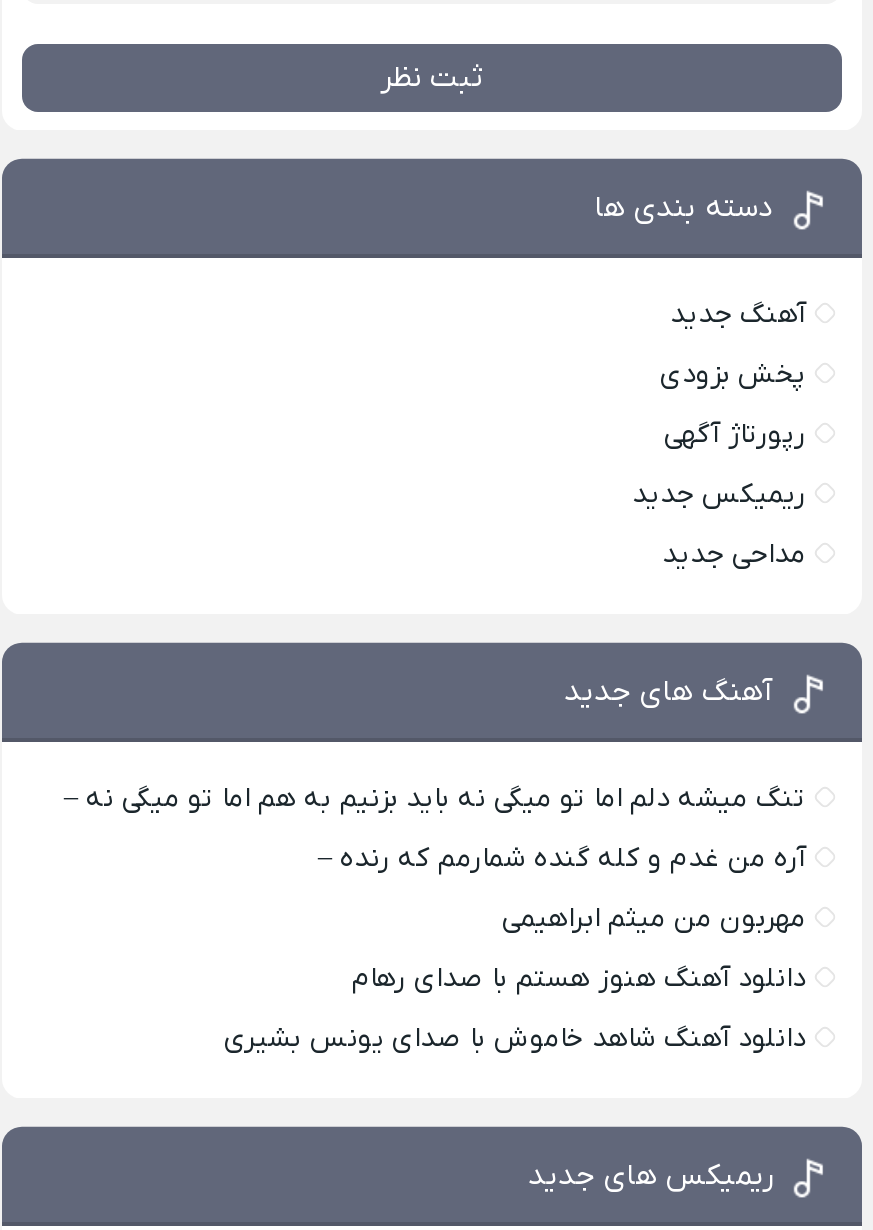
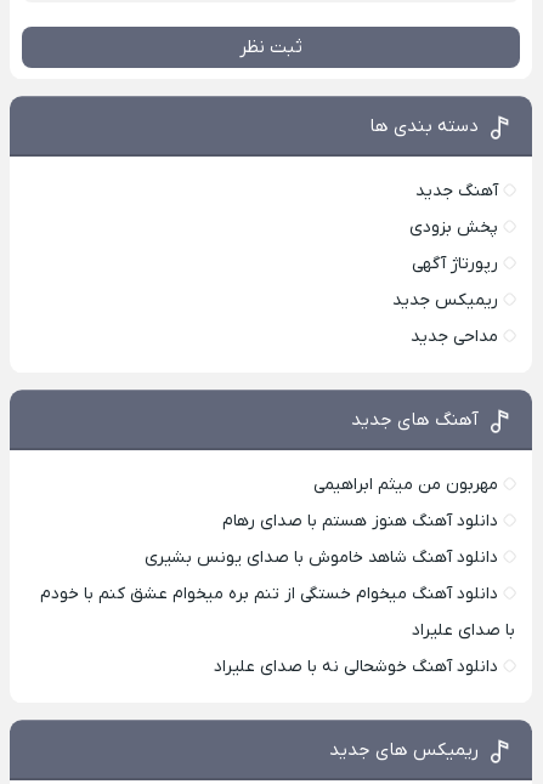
- تنگ میشه دلم اما تو میگی نه باید بزنیم به هم اما تو میگی نه –
- آره من غدم و کله گنده شمارمم که رنده –

moved up: مهربون من میثم ابراهیمی | دانلود آهنگ هنوز هستم با صدای رهام | دانلود آهنگ شاهد خاموش با صدای یونس بشیری

+ دانلود آهنگ میخوام خستگی از تنم بره میخوام عشق کنم با خودم
+ با صدای علیراد
+ دانلود آهنگ خوشحالی نه با صدای علیراد
